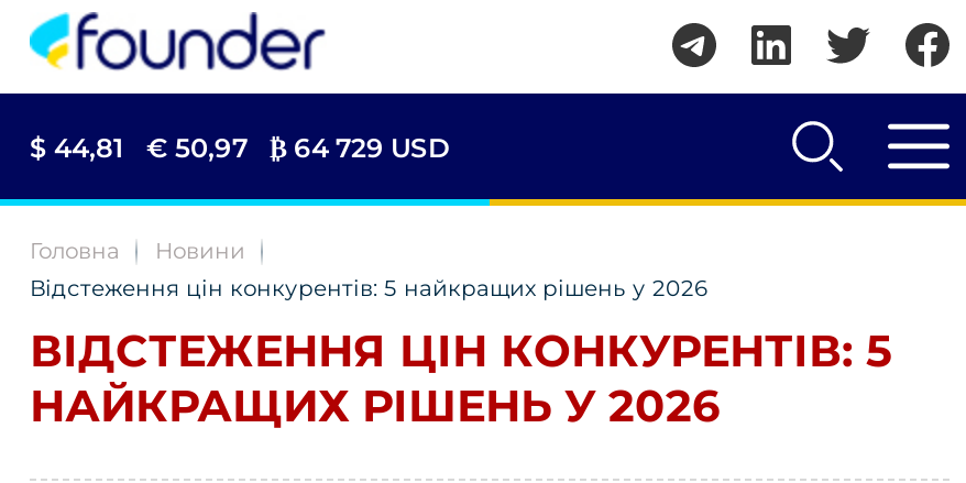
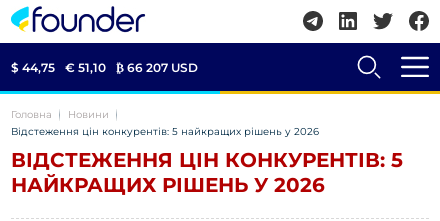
- $ 44,81
+ $ 44,75

- € 50,97
+ € 51,10

- ₿ 64 729 USD
+ ₿ 66 207 USD
